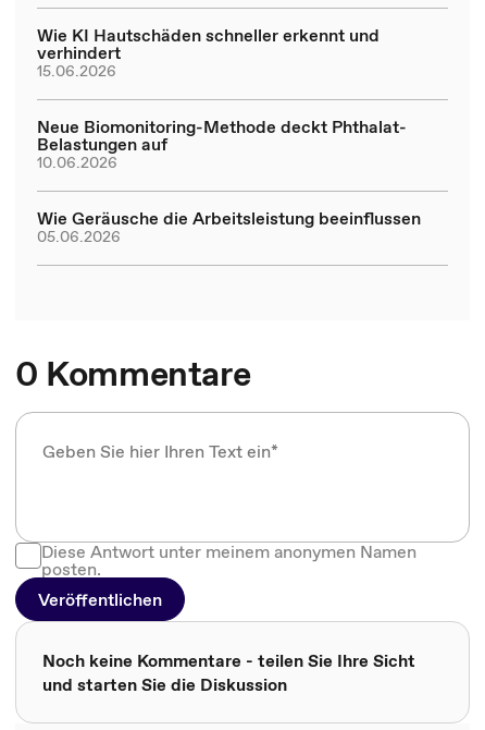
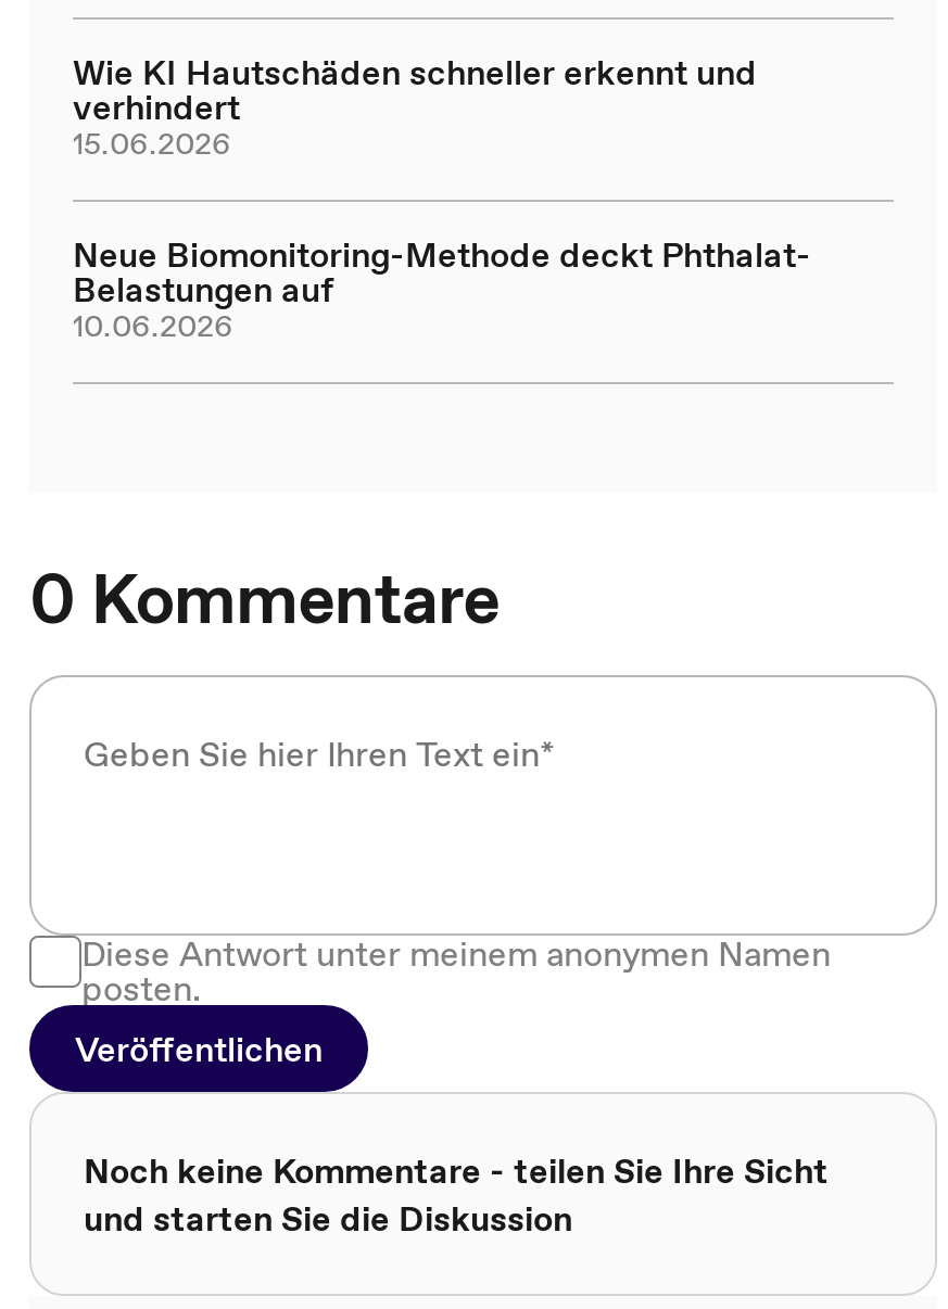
- Wie Geräusche die Arbeitsleistung beeinflussen
- 05.06.2026
